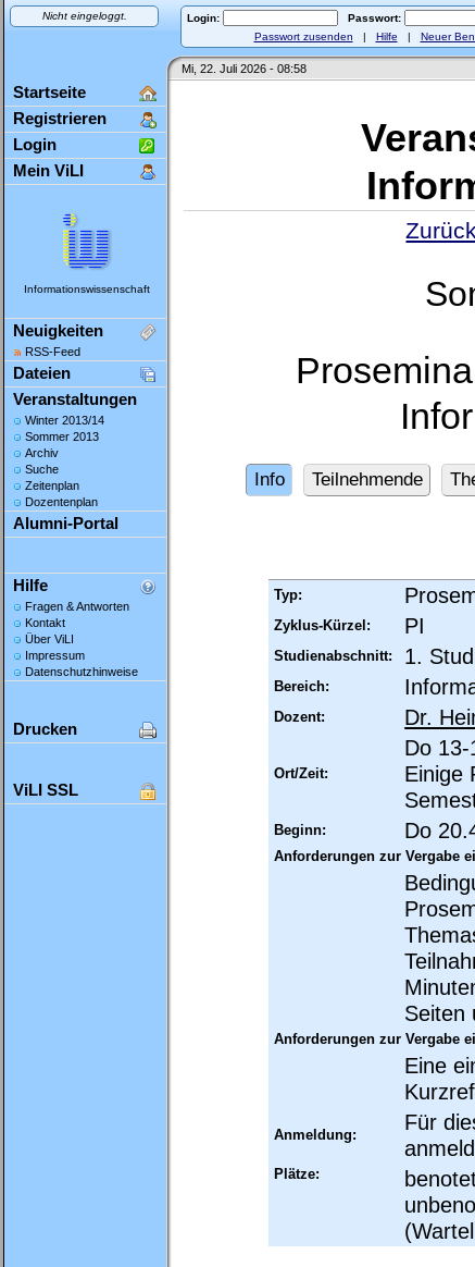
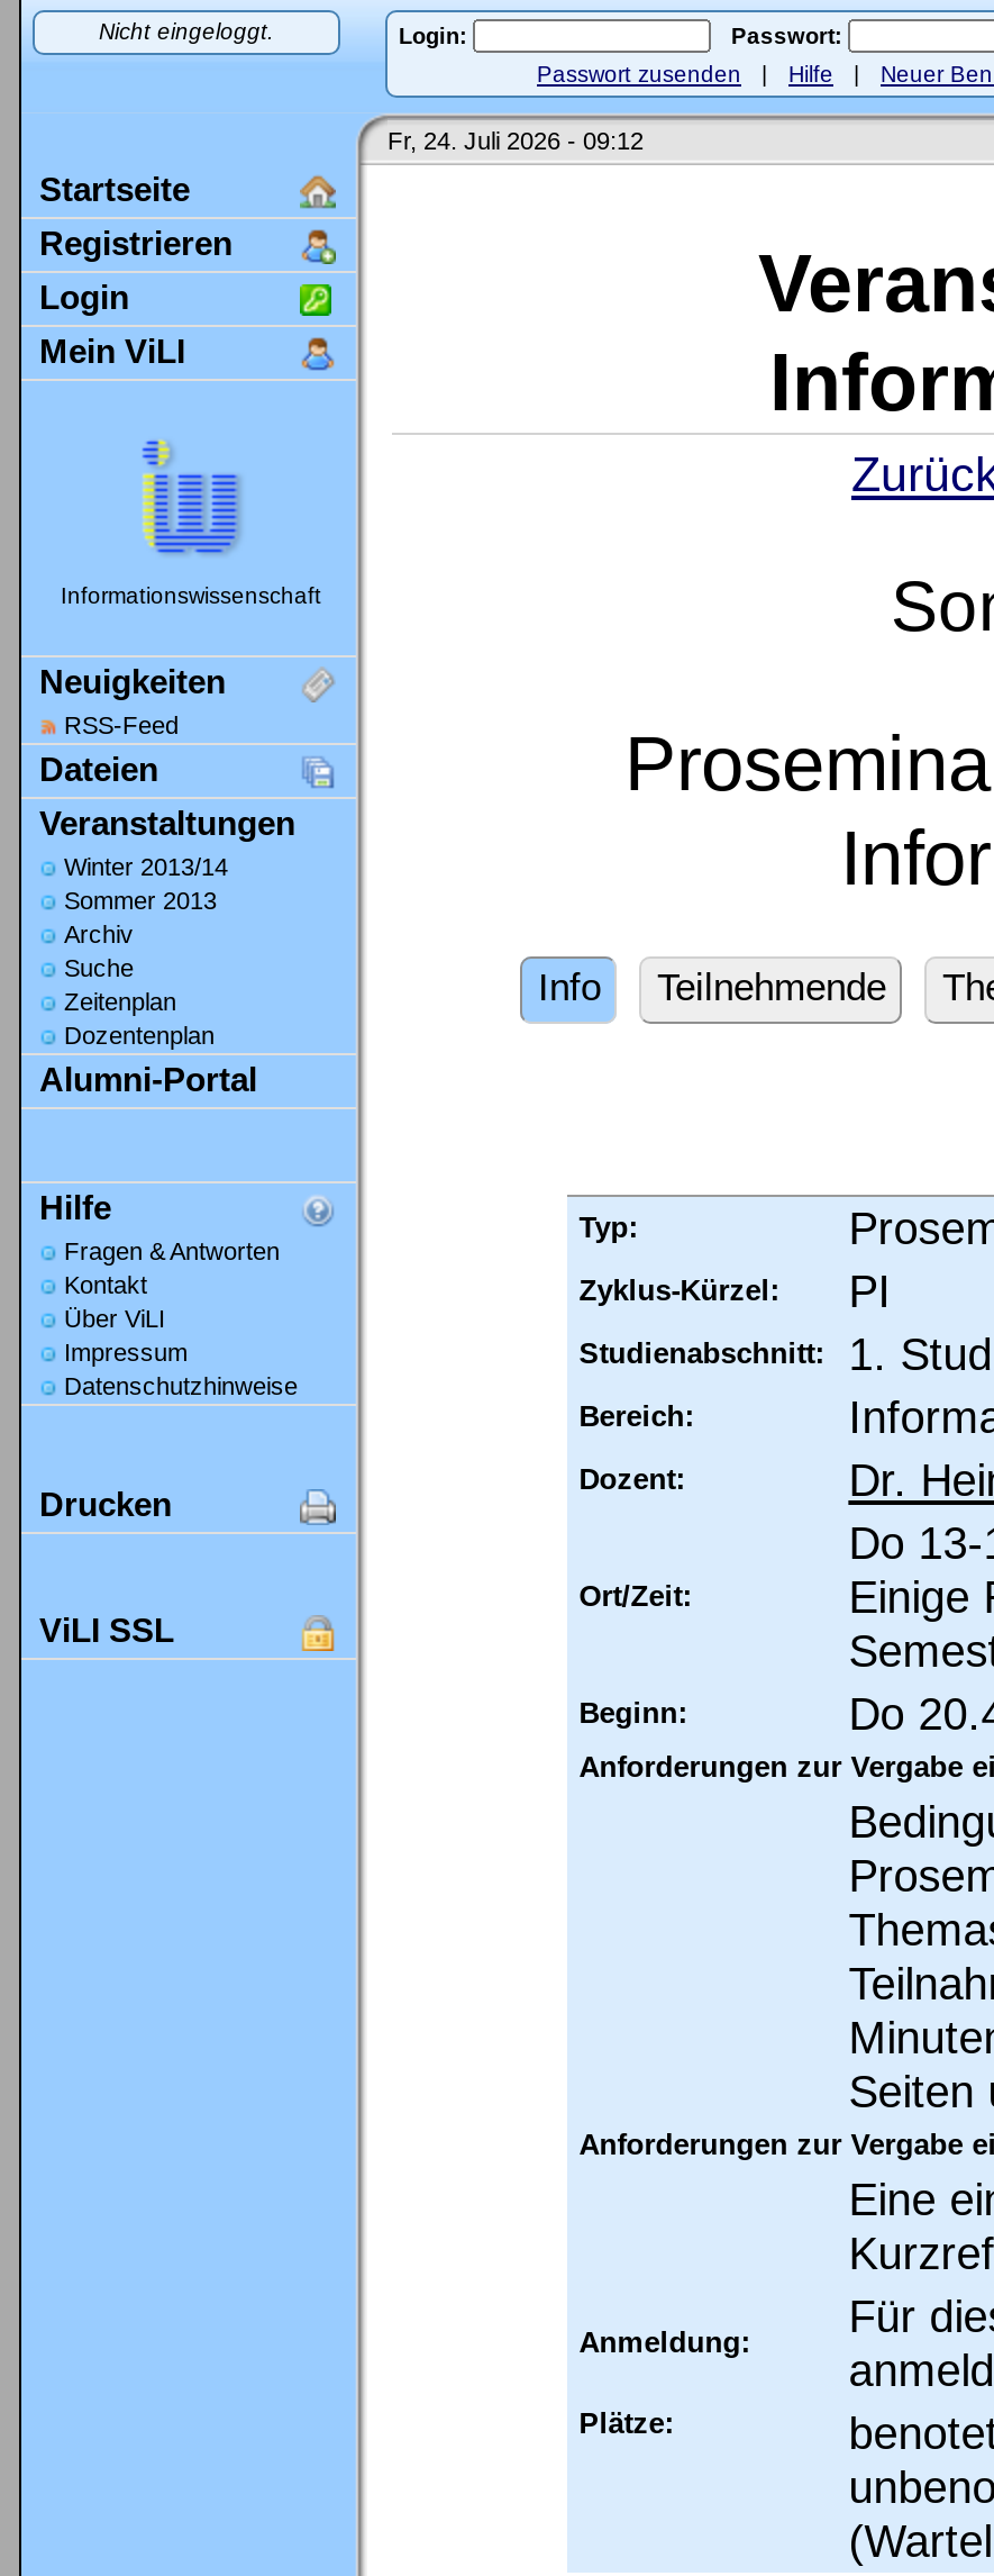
- Mi, 22. Juli 2026 - 08:58
+ Fr, 24. Juli 2026 - 09:12
